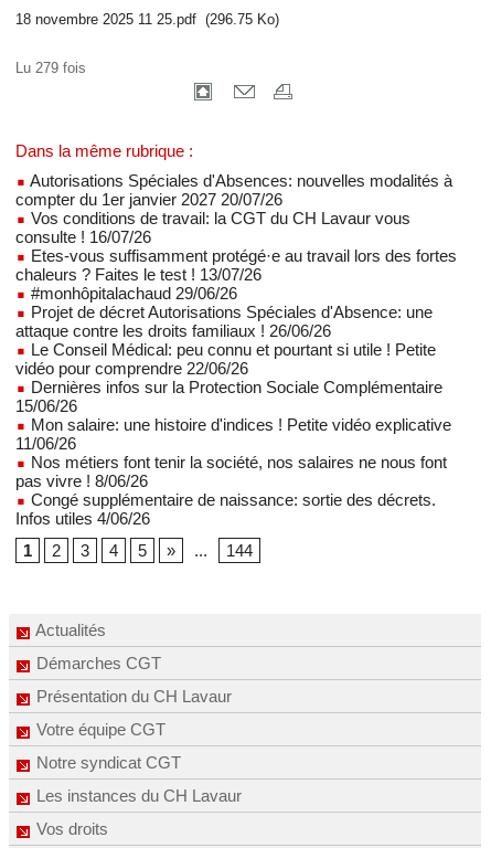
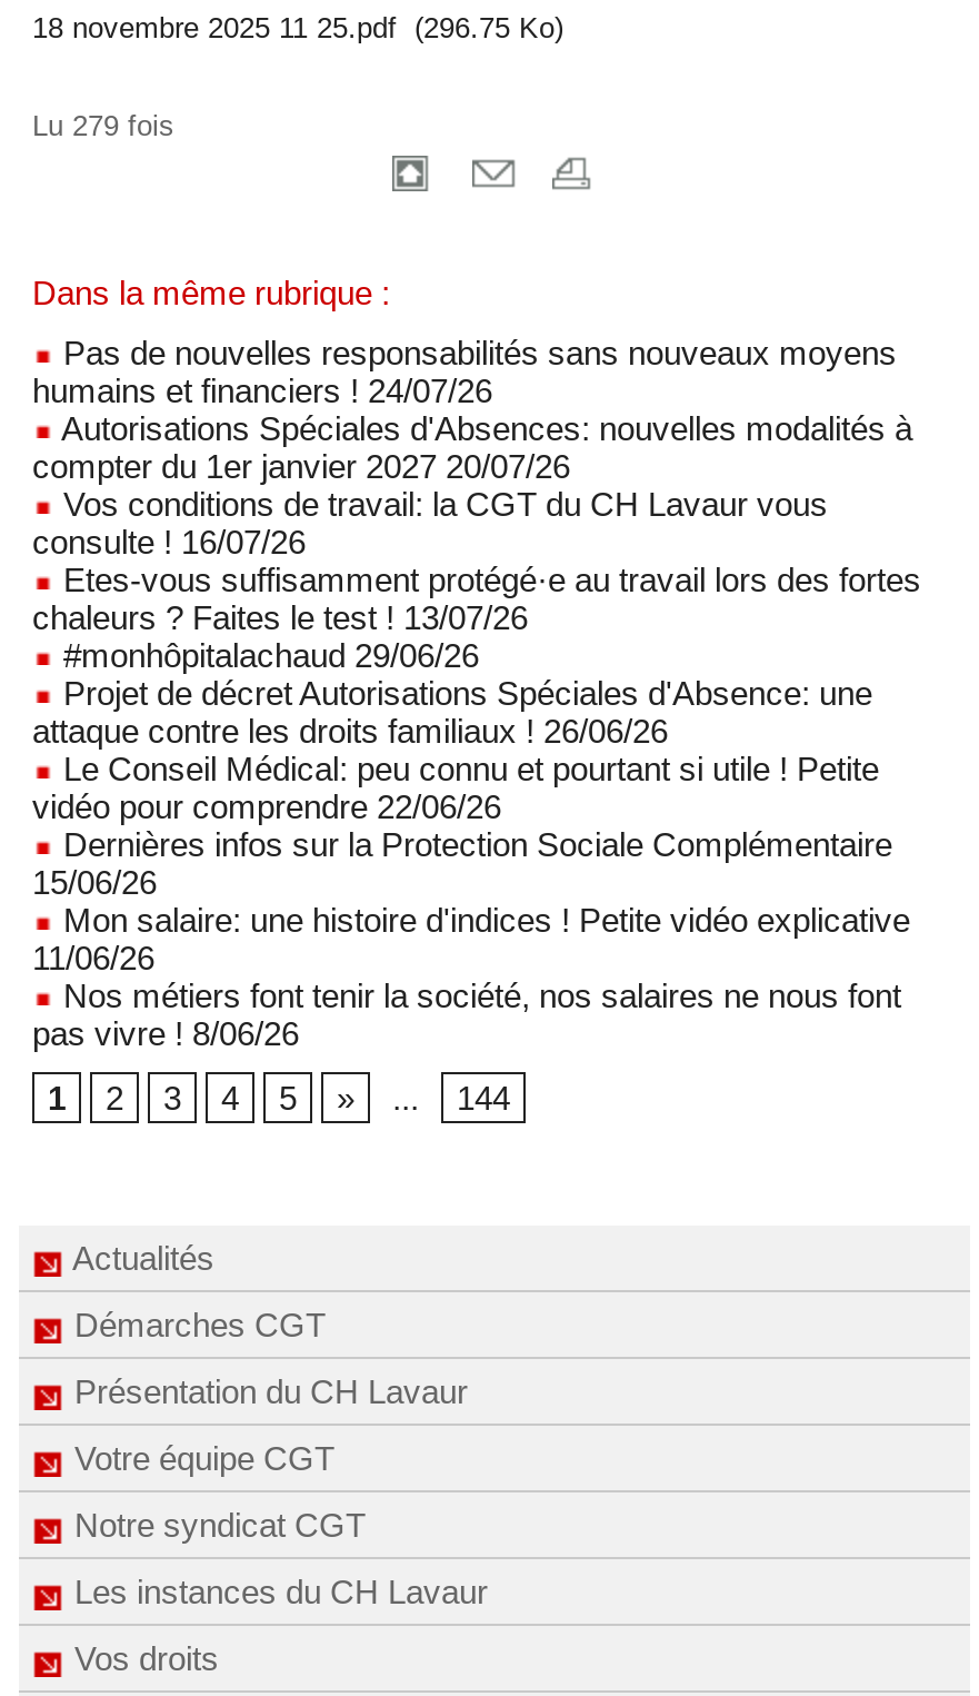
+ Pas de nouvelles responsabilités sans nouveaux moyens
+ humains et financiers ! 24/07/26

moved down: Autorisations Spéciales d'Absences: nouvelles modalités à | compter du 1er janvier 2027 20/07/26 | Vos conditions de travail: la CGT du CH Lavaur vous | ... | Nos métiers font tenir la société, nos salaires ne nous font | pas vivre ! 8/06/26

- Congé supplémentaire de naissance: sortie des décrets.
- Infos utiles 4/06/26
